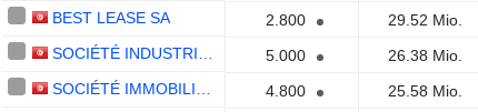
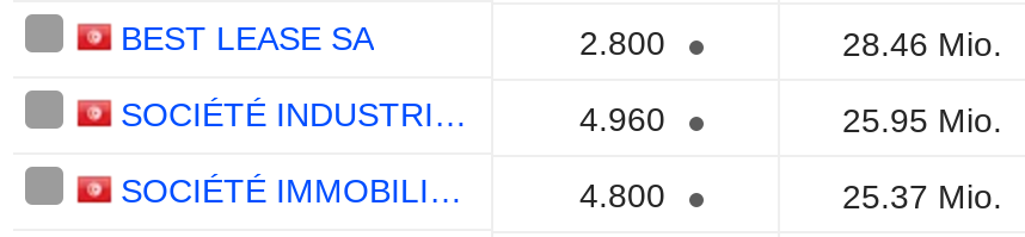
- 29.52 Mio.
+ 28.46 Mio.

- 5.000
+ 4.960

- 26.38 Mio.
+ 25.95 Mio.

- 25.58 Mio.
+ 25.37 Mio.
